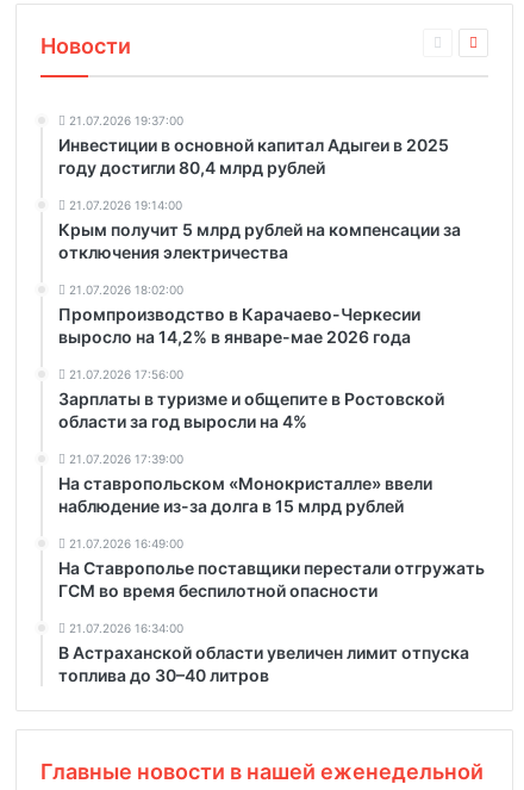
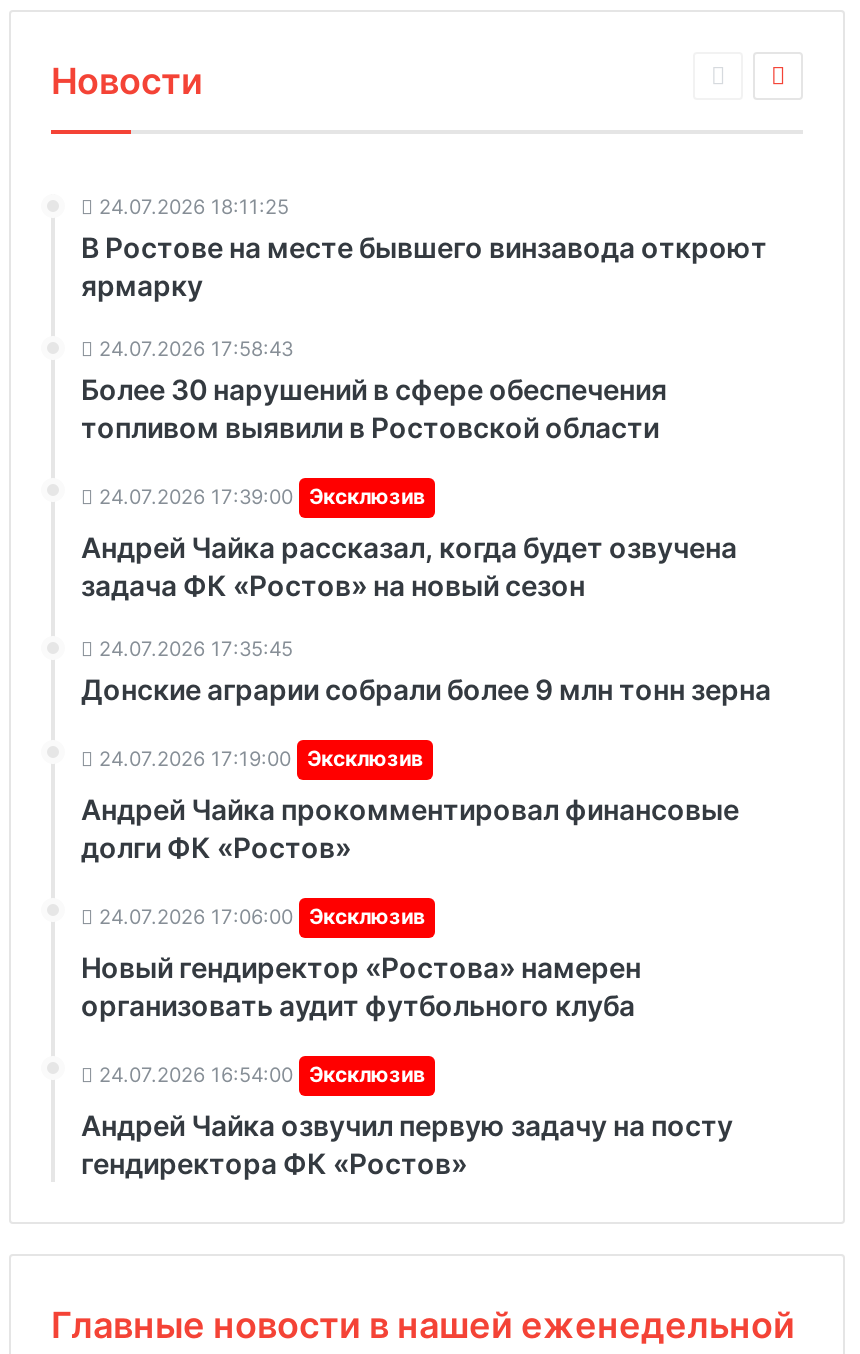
- 21.07.2026 19:37:00
- Инвестиции в основной капитал Адыгеи в 2025
- году достигли 80,4 млрд рублей
- 21.07.2026 19:14:00
- Крым получит 5 млрд рублей на компенсации за
- отключения электричества
- 21.07.2026 18:02:00
- Промпроизводство в Карачаево-Черкесии
- выросло на 14,2% в январе-мае 2026 года
- 21.07.2026 17:56:00
- Зарплаты в туризме и общепите в Ростовской
- области за год выросли на 4%
- 21.07.2026 17:39:00
- На ставропольском «Монокристалле» ввели
- наблюдение из-за долга в 15 млрд рублей
- 21.07.2026 16:49:00
- На Ставрополье поставщики перестали отгружать
- ГСМ во время беспилотной опасности
- 21.07.2026 16:34:00
- В Астраханской области увеличен лимит отпуска
- топлива до 30–40 литров
+ 24.07.2026 18:11:25
+ В Ростове на месте бывшего винзавода откроют
+ ярмарку
+ 24.07.2026 17:58:43
+ Более 30 нарушений в сфере обеспечения
+ топливом выявили в Ростовской области
+ 24.07.2026 17:39:00
+ Эксклюзив
+ Андрей Чайка рассказал, когда будет озвучена
+ задача ФК «Ростов» на новый сезон
+ 24.07.2026 17:35:45
+ Донские аграрии собрали более 9 млн тонн зерна
+ 24.07.2026 17:19:00
+ Эксклюзив
+ Андрей Чайка прокомментировал финансовые
+ долги ФК «Ростов»
+ 24.07.2026 17:06:00
+ Эксклюзив
+ Новый гендиректор «Ростова» намерен
+ организовать аудит футбольного клуба
+ 24.07.2026 16:54:00
+ Эксклюзив
+ Андрей Чайка озвучил первую задачу на посту
+ гендиректора ФК «Ростов»
